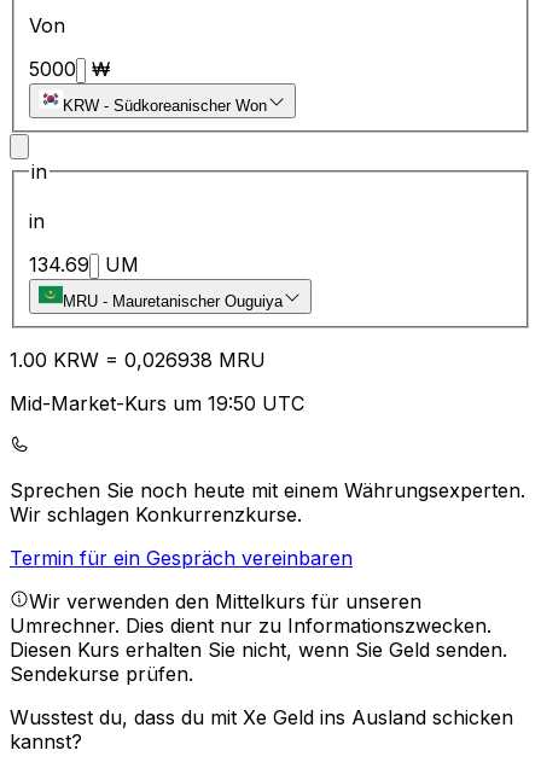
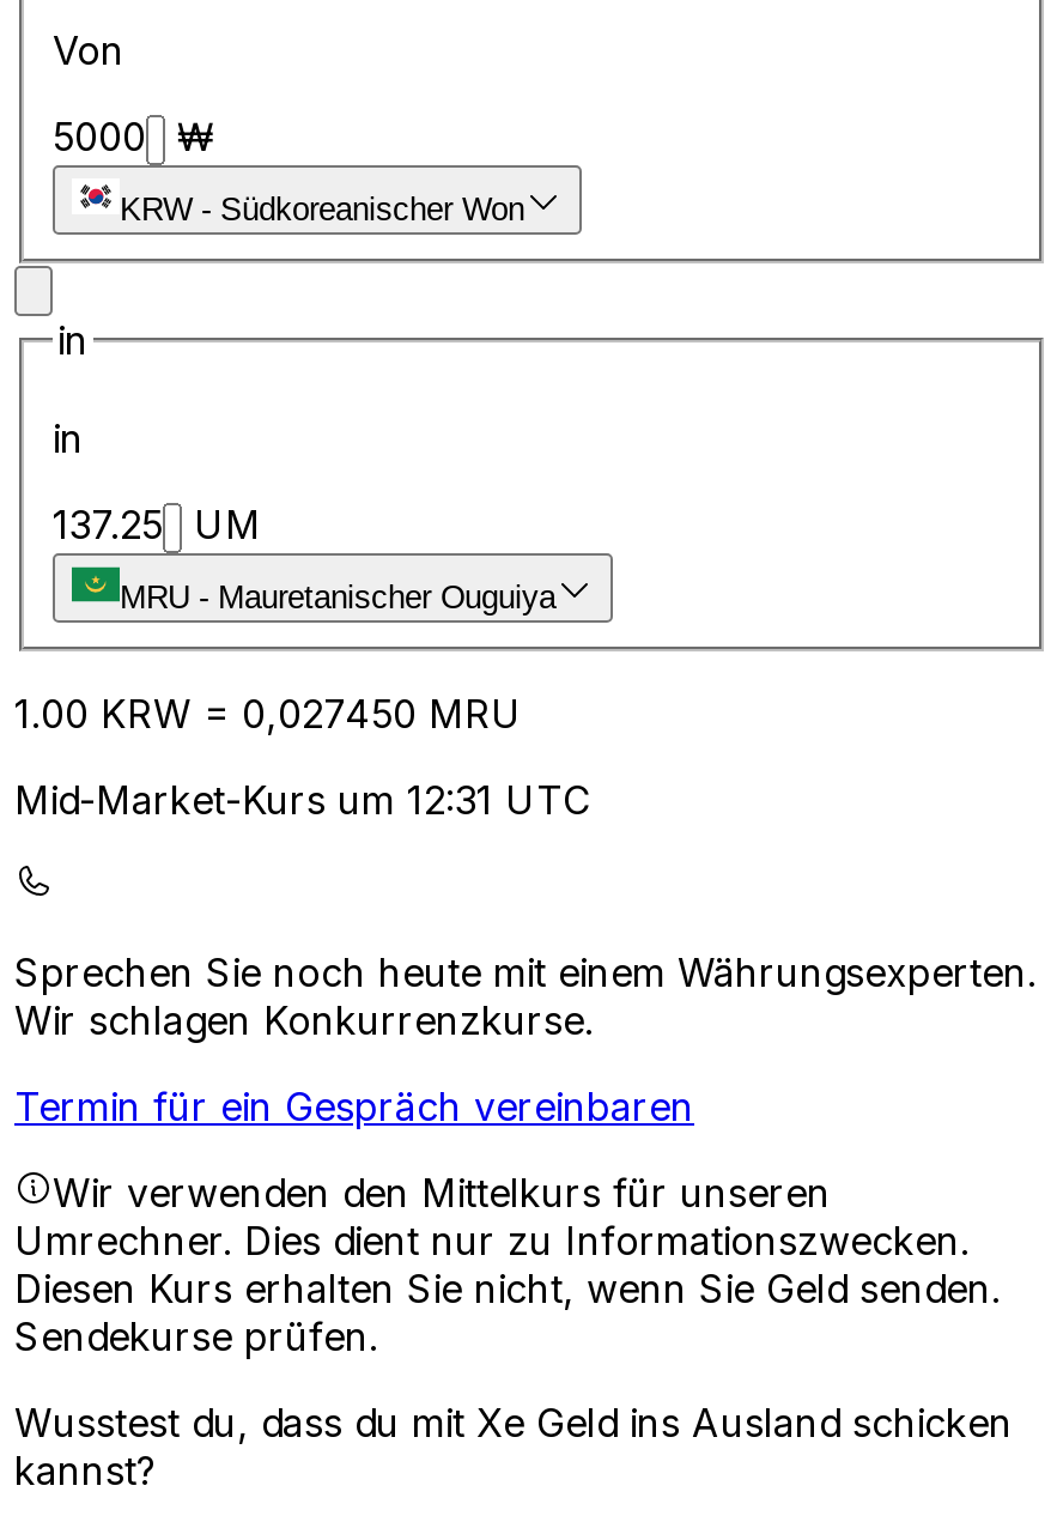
- 134.69 UM
+ 137.25 UM

- 1.00 KRW = 0,026938 MRU
+ 1.00 KRW = 0,027450 MRU

- Mid-Market-Kurs um 19:50 UTC
+ Mid-Market-Kurs um 12:31 UTC
